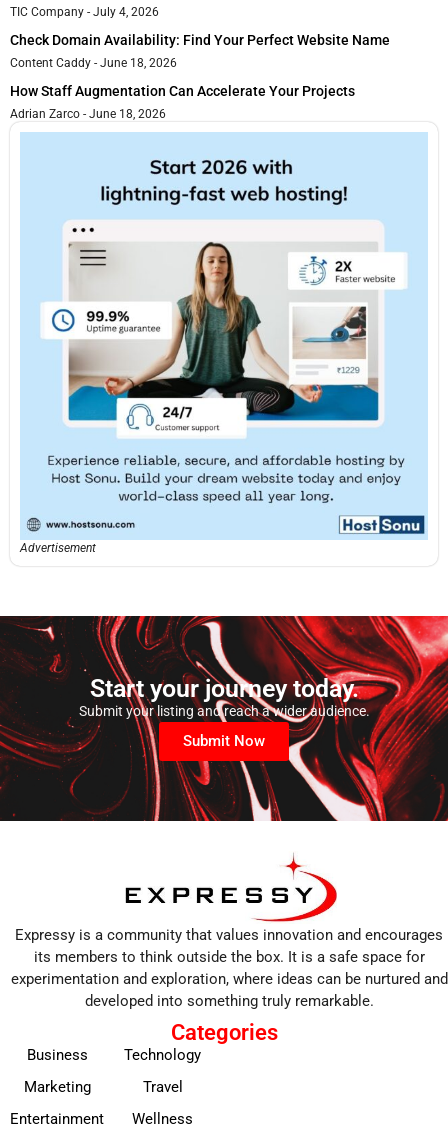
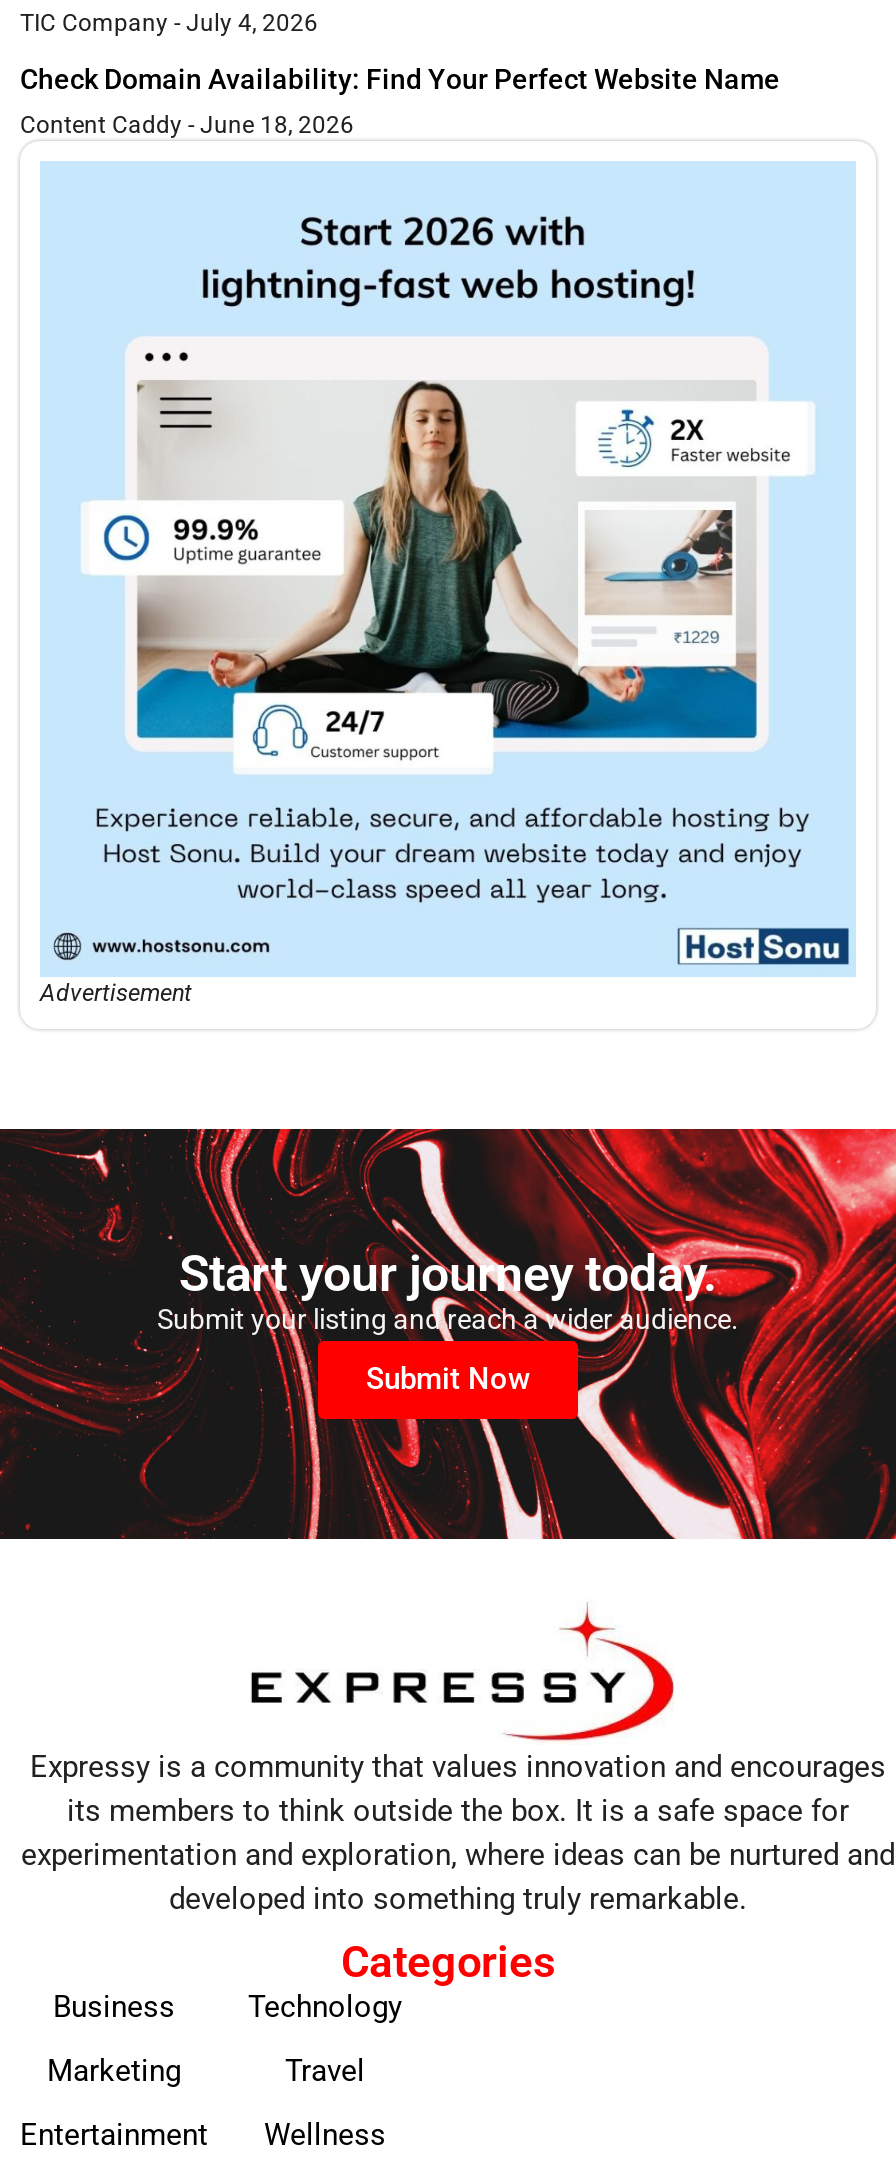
- How Staff Augmentation Can Accelerate Your Projects
- Adrian Zarco June 18, 2026
